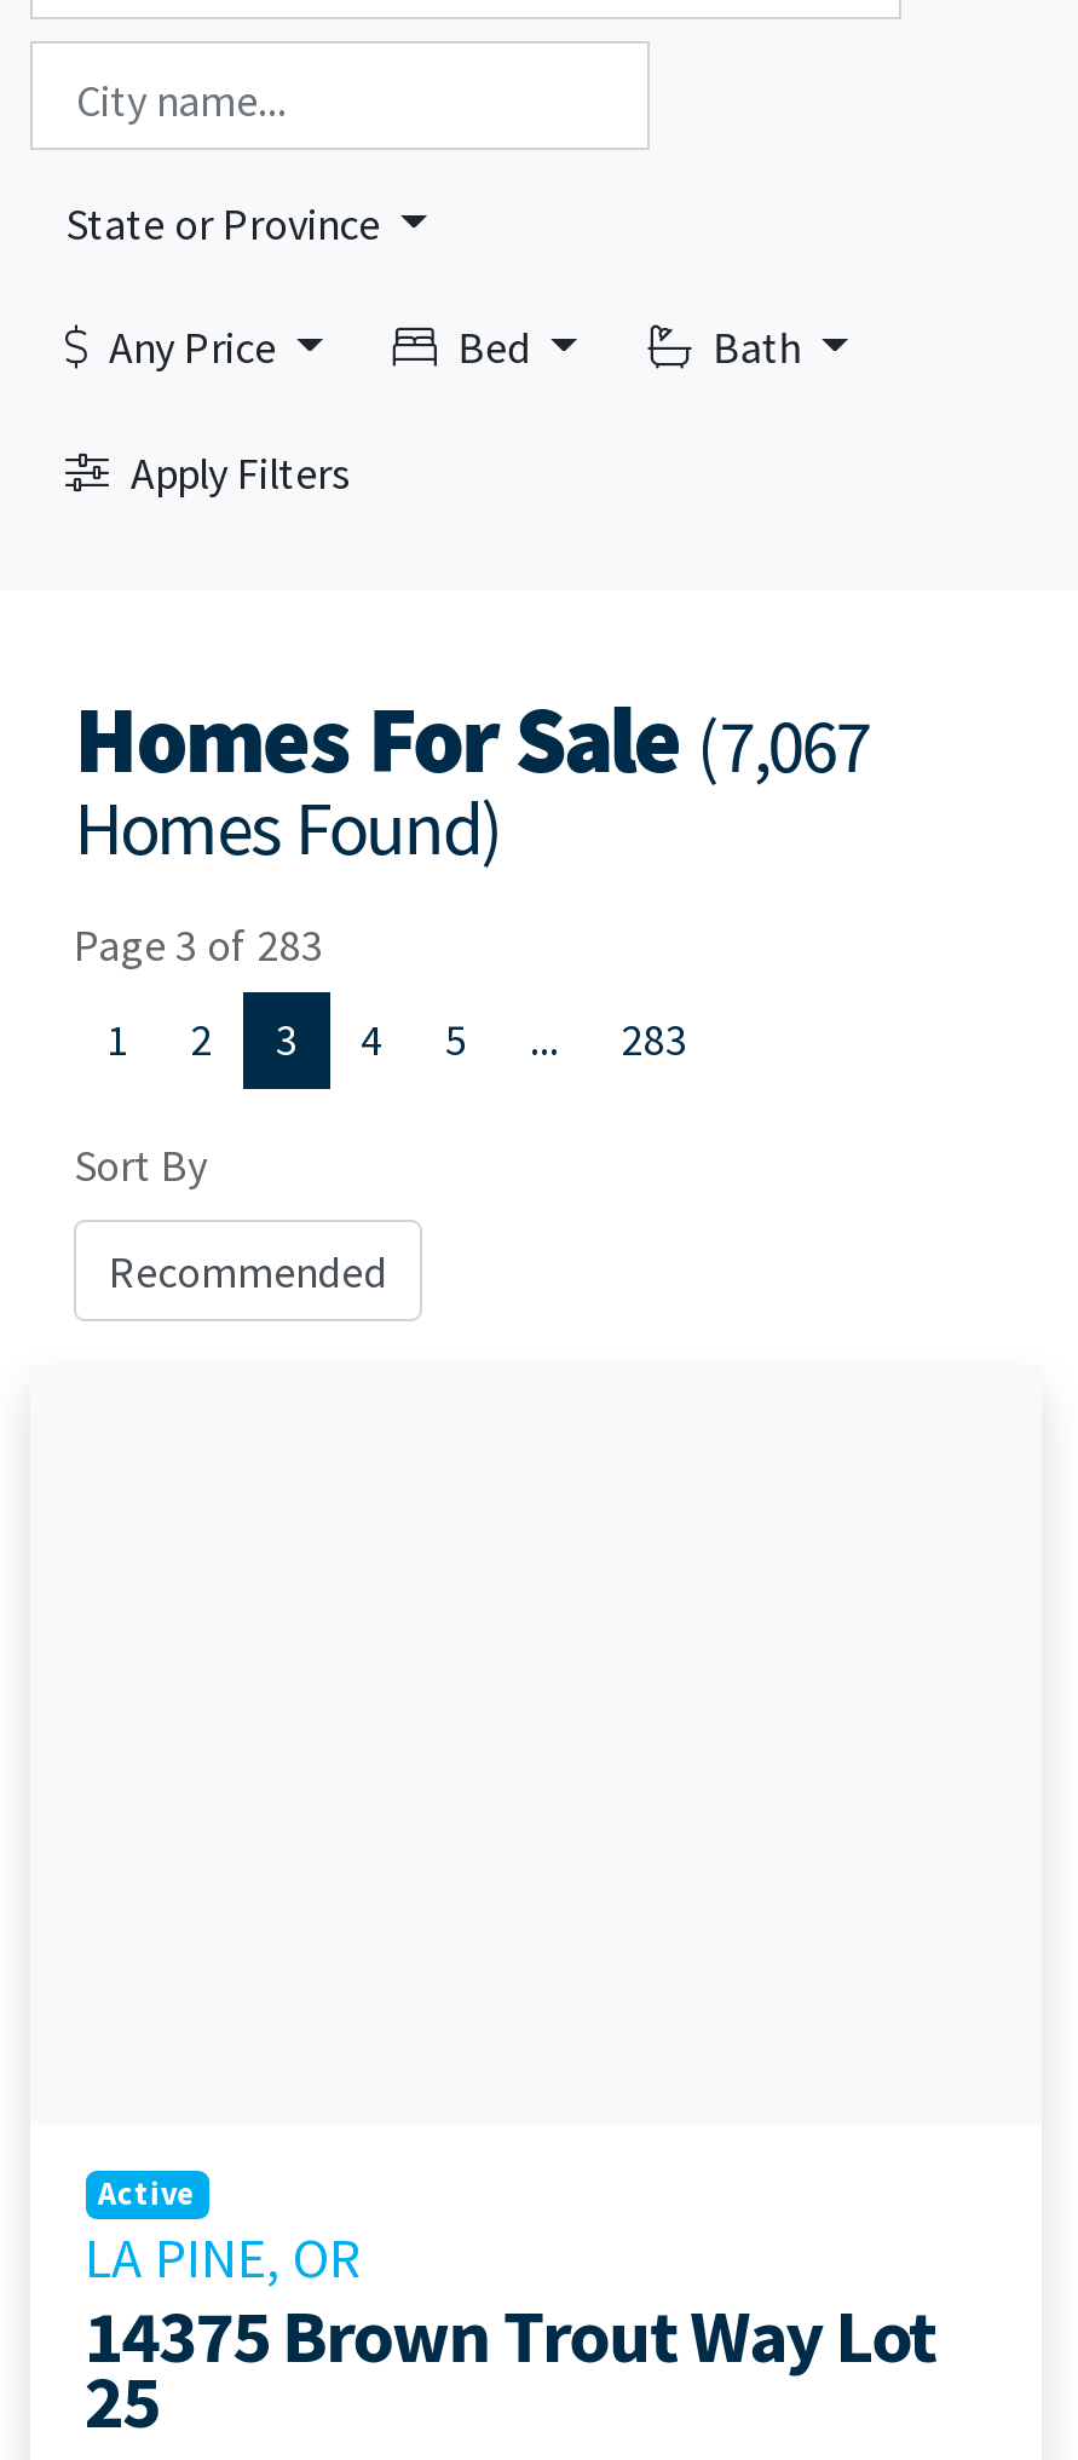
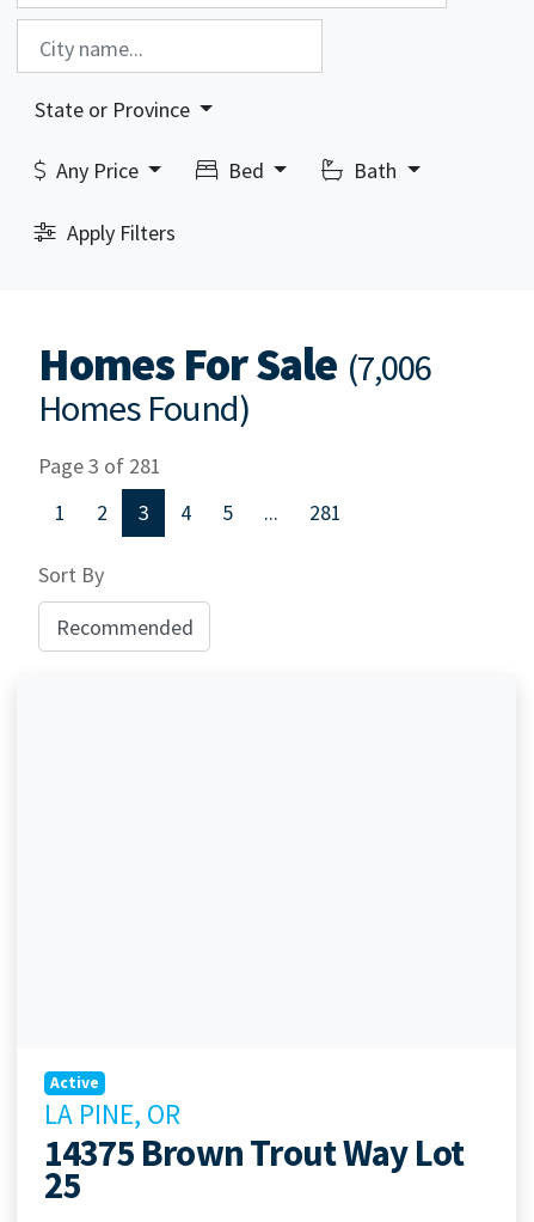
- Homes For Sale (7,067
+ Homes For Sale (7,006

- Page 3 of 283
+ Page 3 of 281

- 283
+ 281
